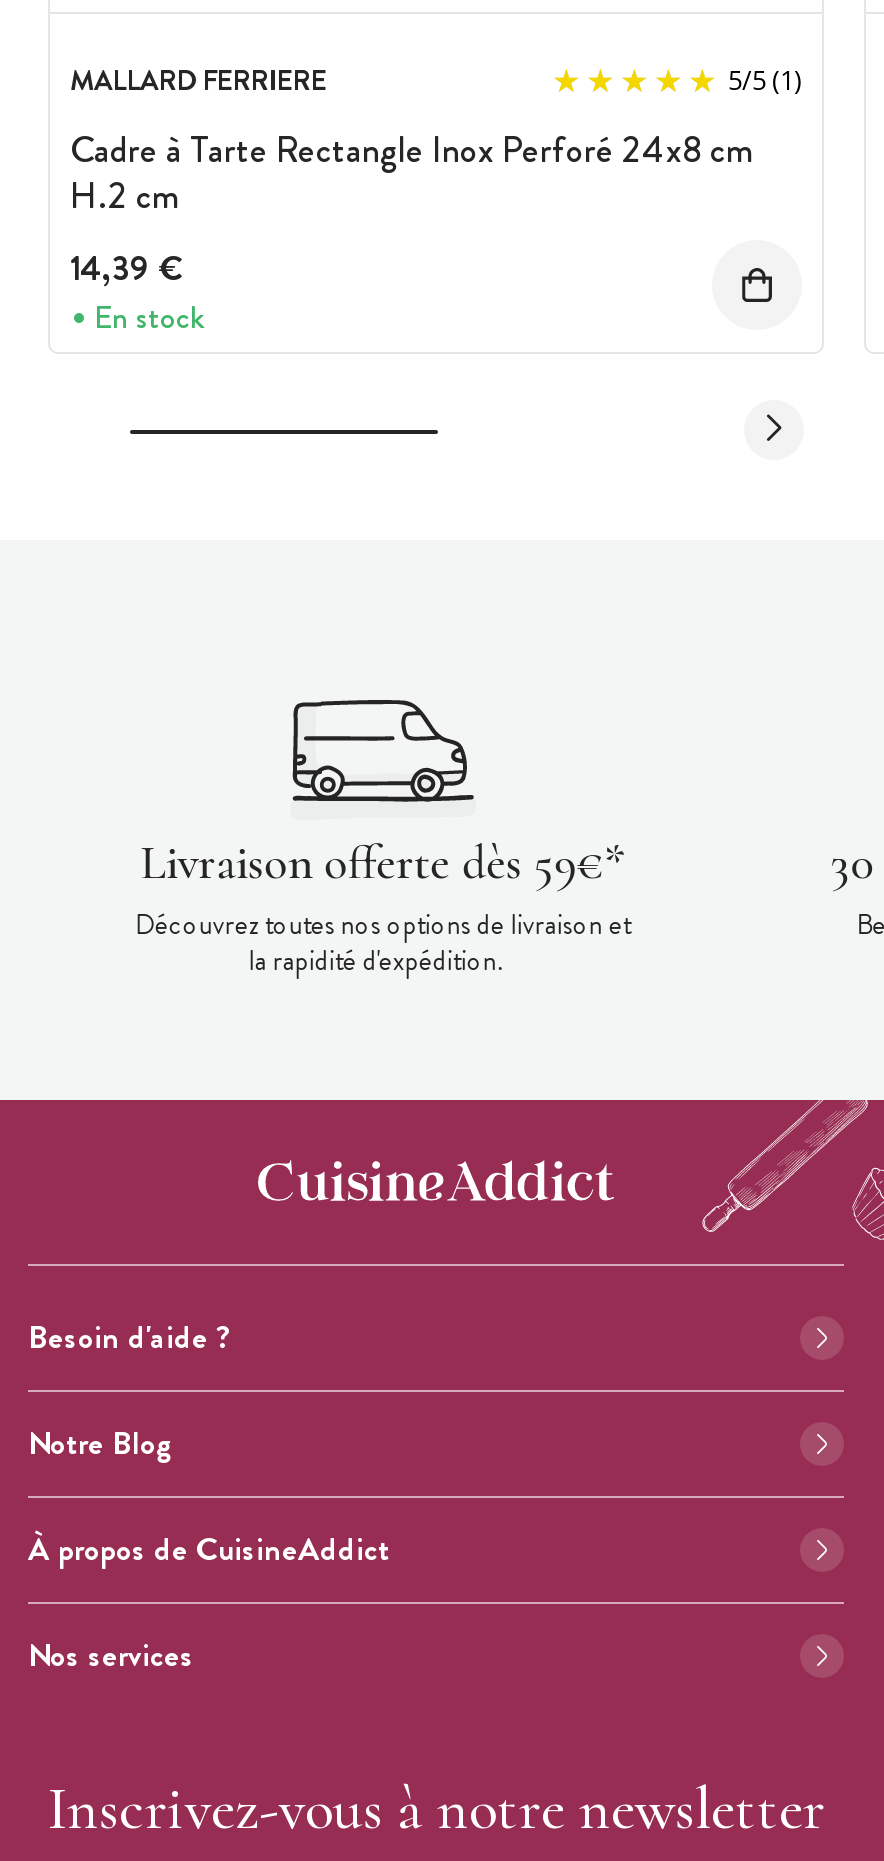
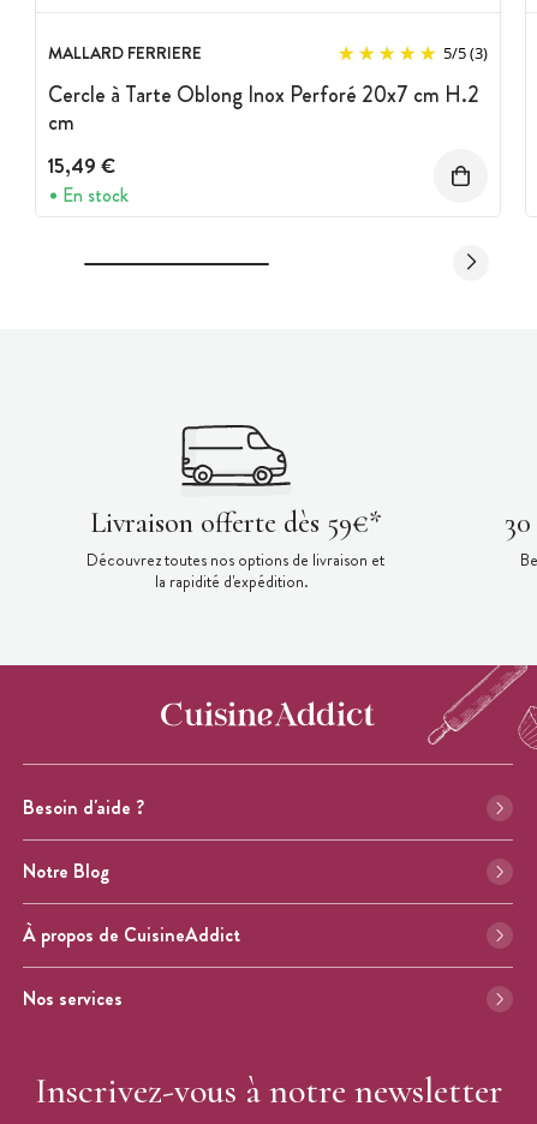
- 5/5 (1)
+ 5/5 (3)

- Cadre à Tarte Rectangle Inox Perforé 24x8 cm
- H.2 cm
- 14,39 €
+ Cercle à Tarte Oblong Inox Perforé 20x7 cm H.2
+ cm
+ 15,49 €
